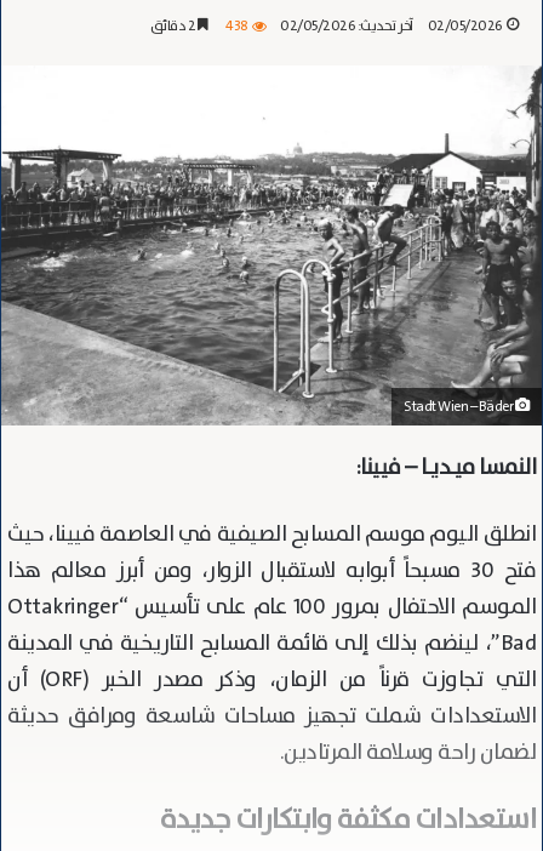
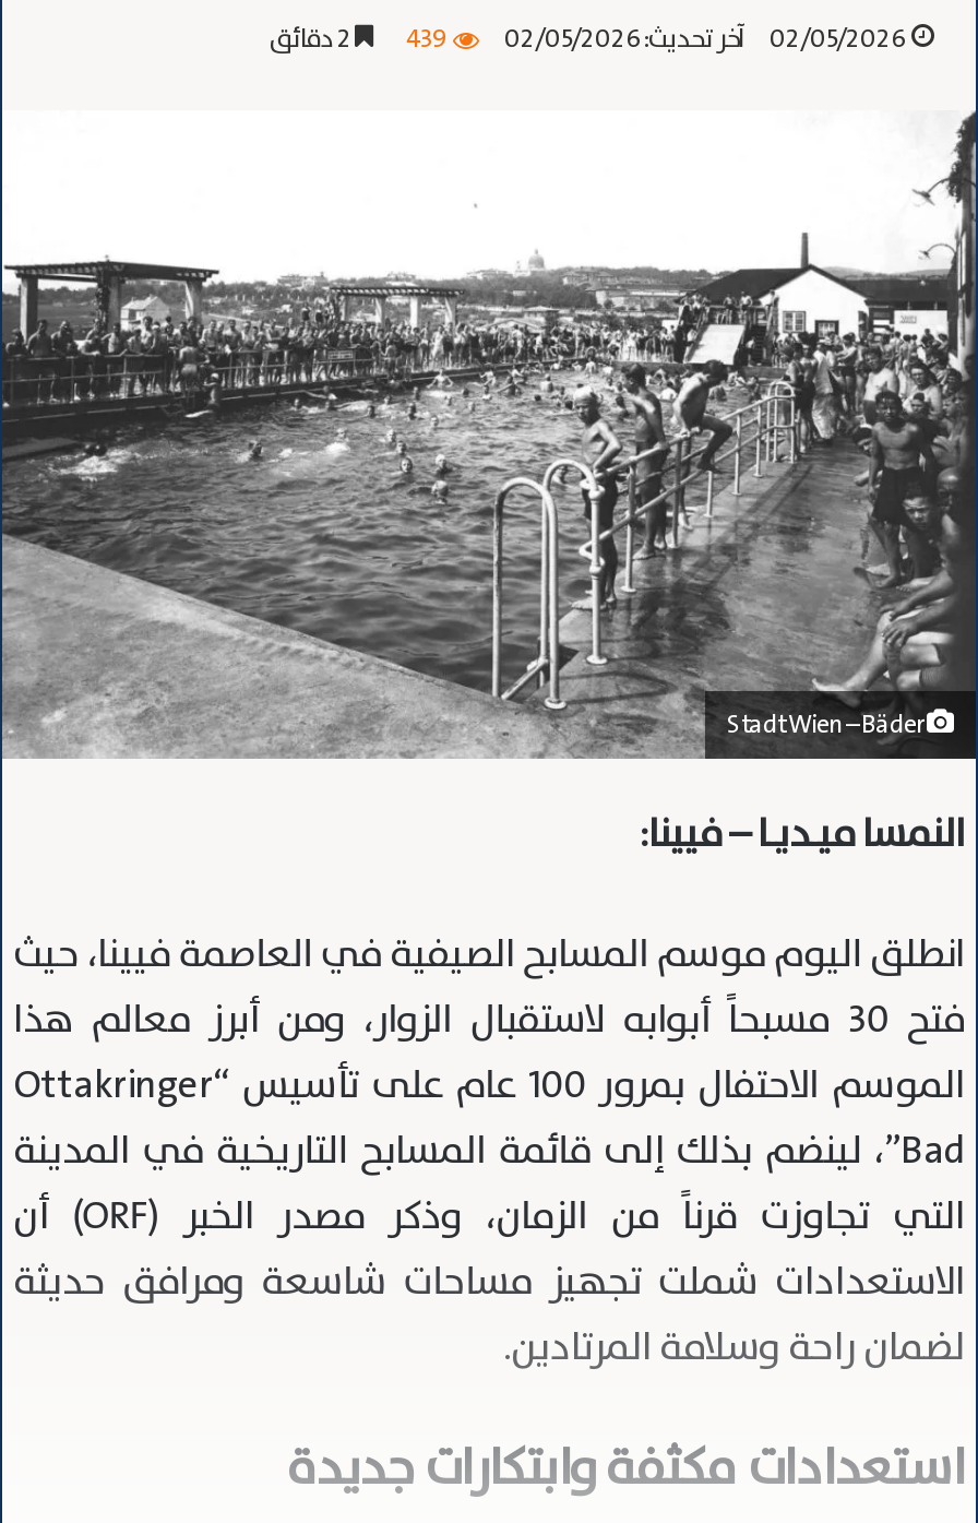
- 438
+ 439
